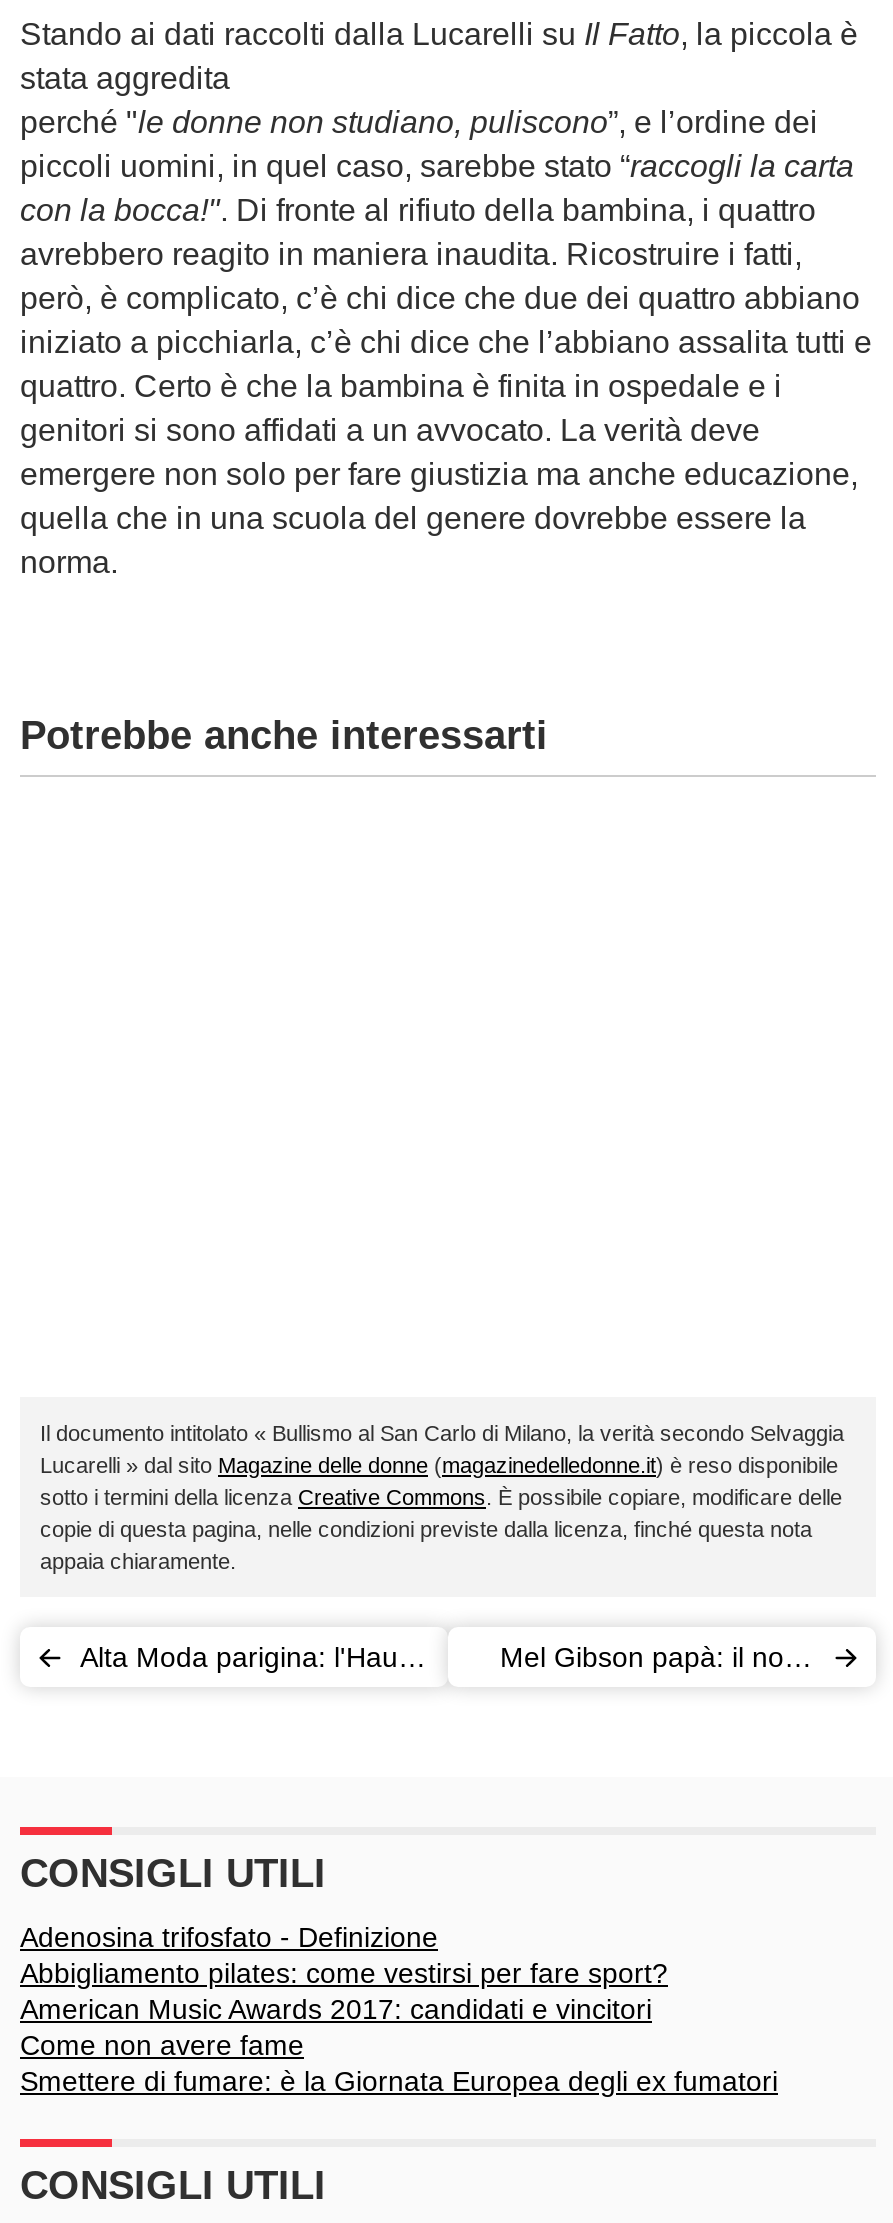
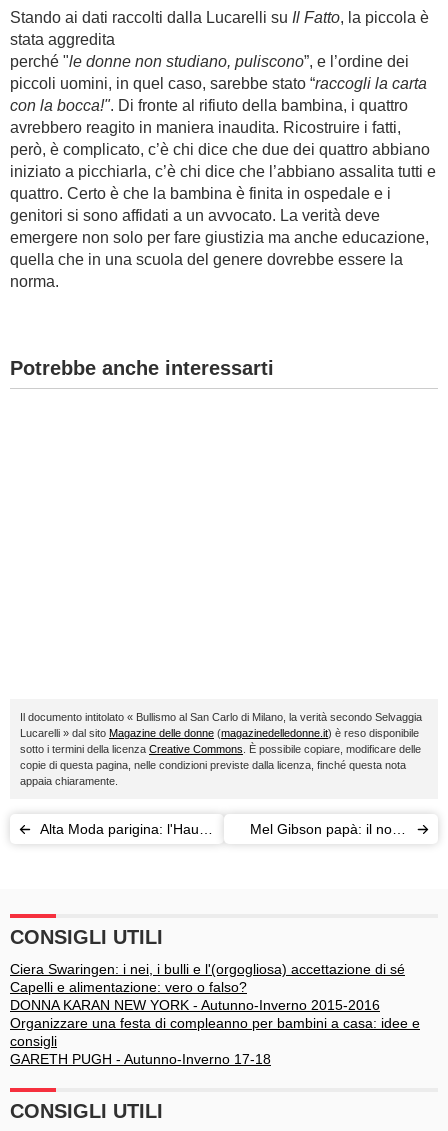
- Adenosina trifosfato - Definizione
- Abbigliamento pilates: come vestirsi per fare sport?
- American Music Awards 2017: candidati e vincitori
- Come non avere fame
- Smettere di fumare: è la Giornata Europea degli ex fumatori
+ Ciera Swaringen: i nei, i bulli e l'(orgogliosa) accettazione di sé
+ Capelli e alimentazione: vero o falso?
+ DONNA KARAN NEW YORK - Autunno-Inverno 2015-2016
+ Organizzare una festa di compleanno per bambini a casa: idee e
+ consigli
+ GARETH PUGH - Autunno-Inverno 17-18
